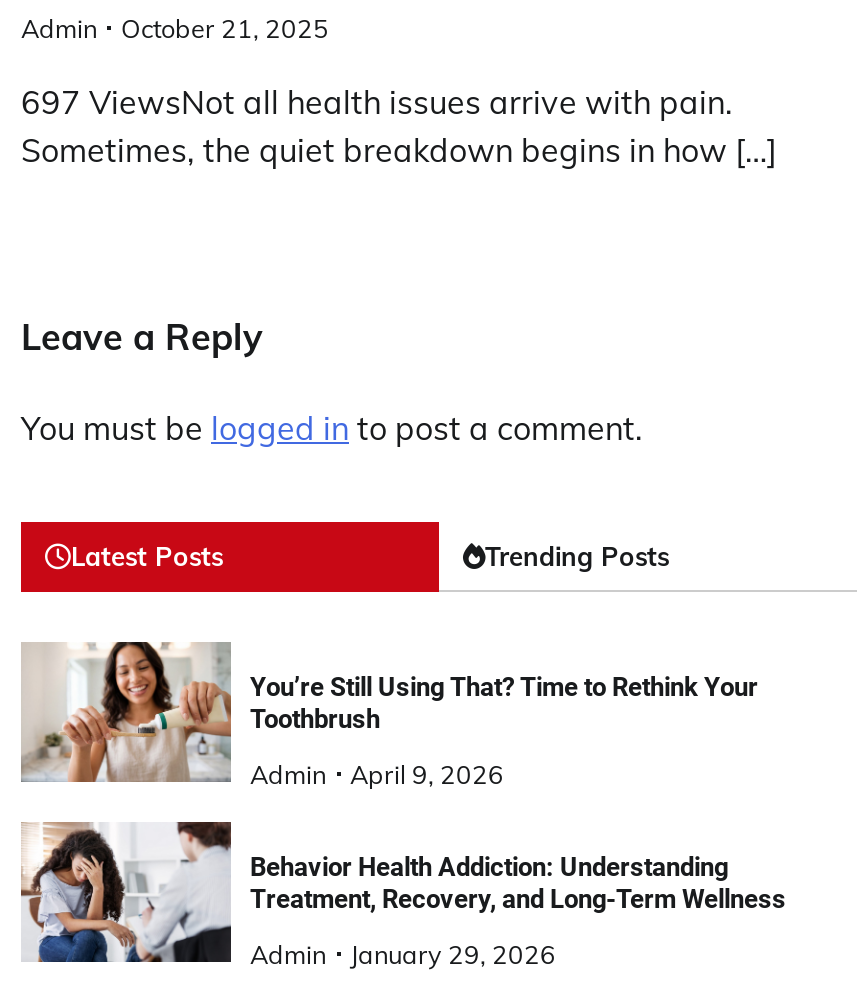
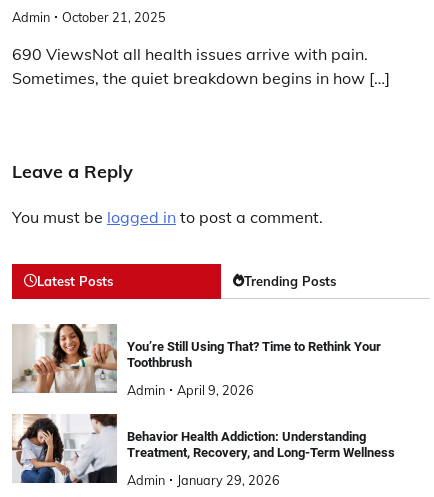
- 697 ViewsNot all health issues arrive with pain.
+ 690 ViewsNot all health issues arrive with pain.
